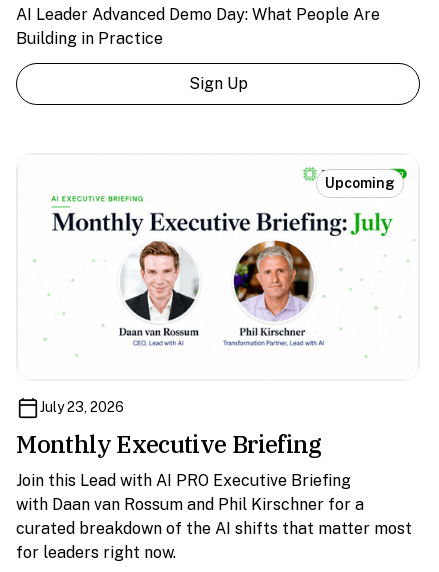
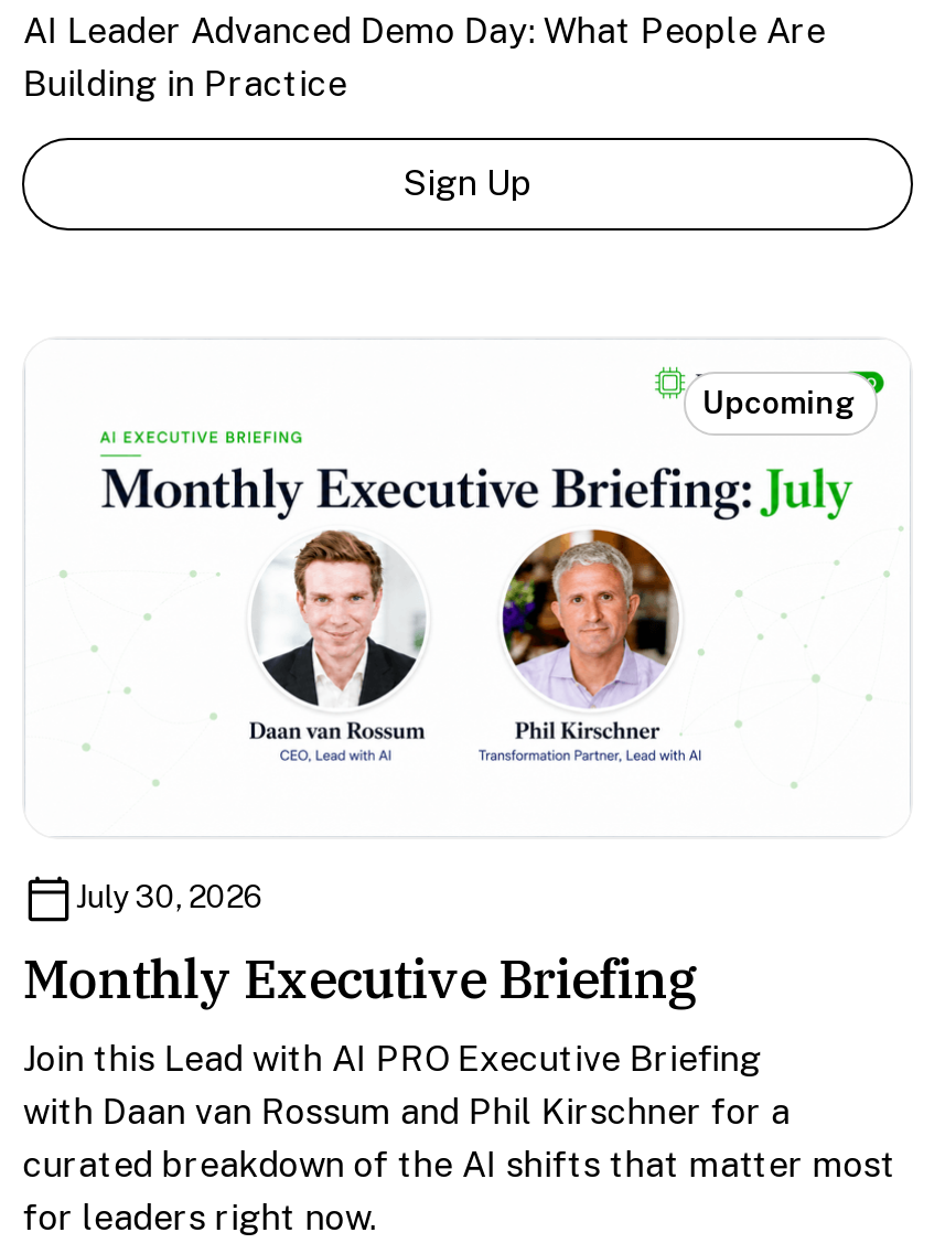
- July 23, 2026
+ July 30, 2026
